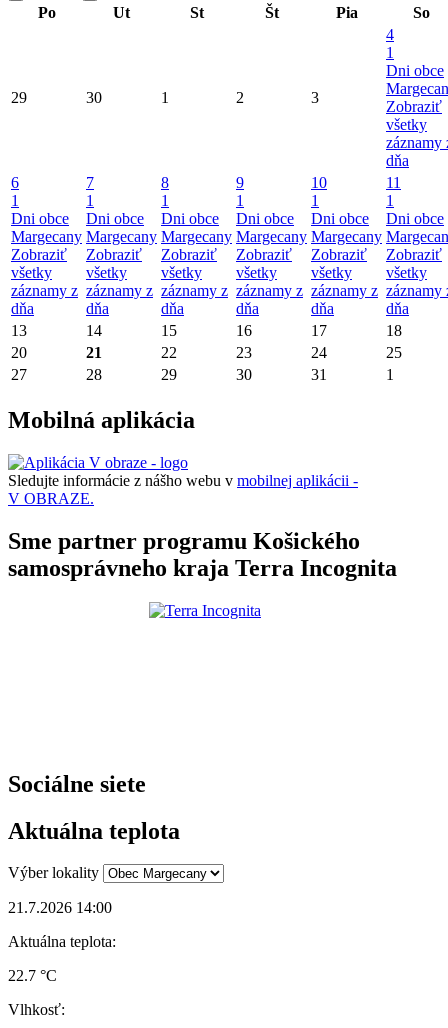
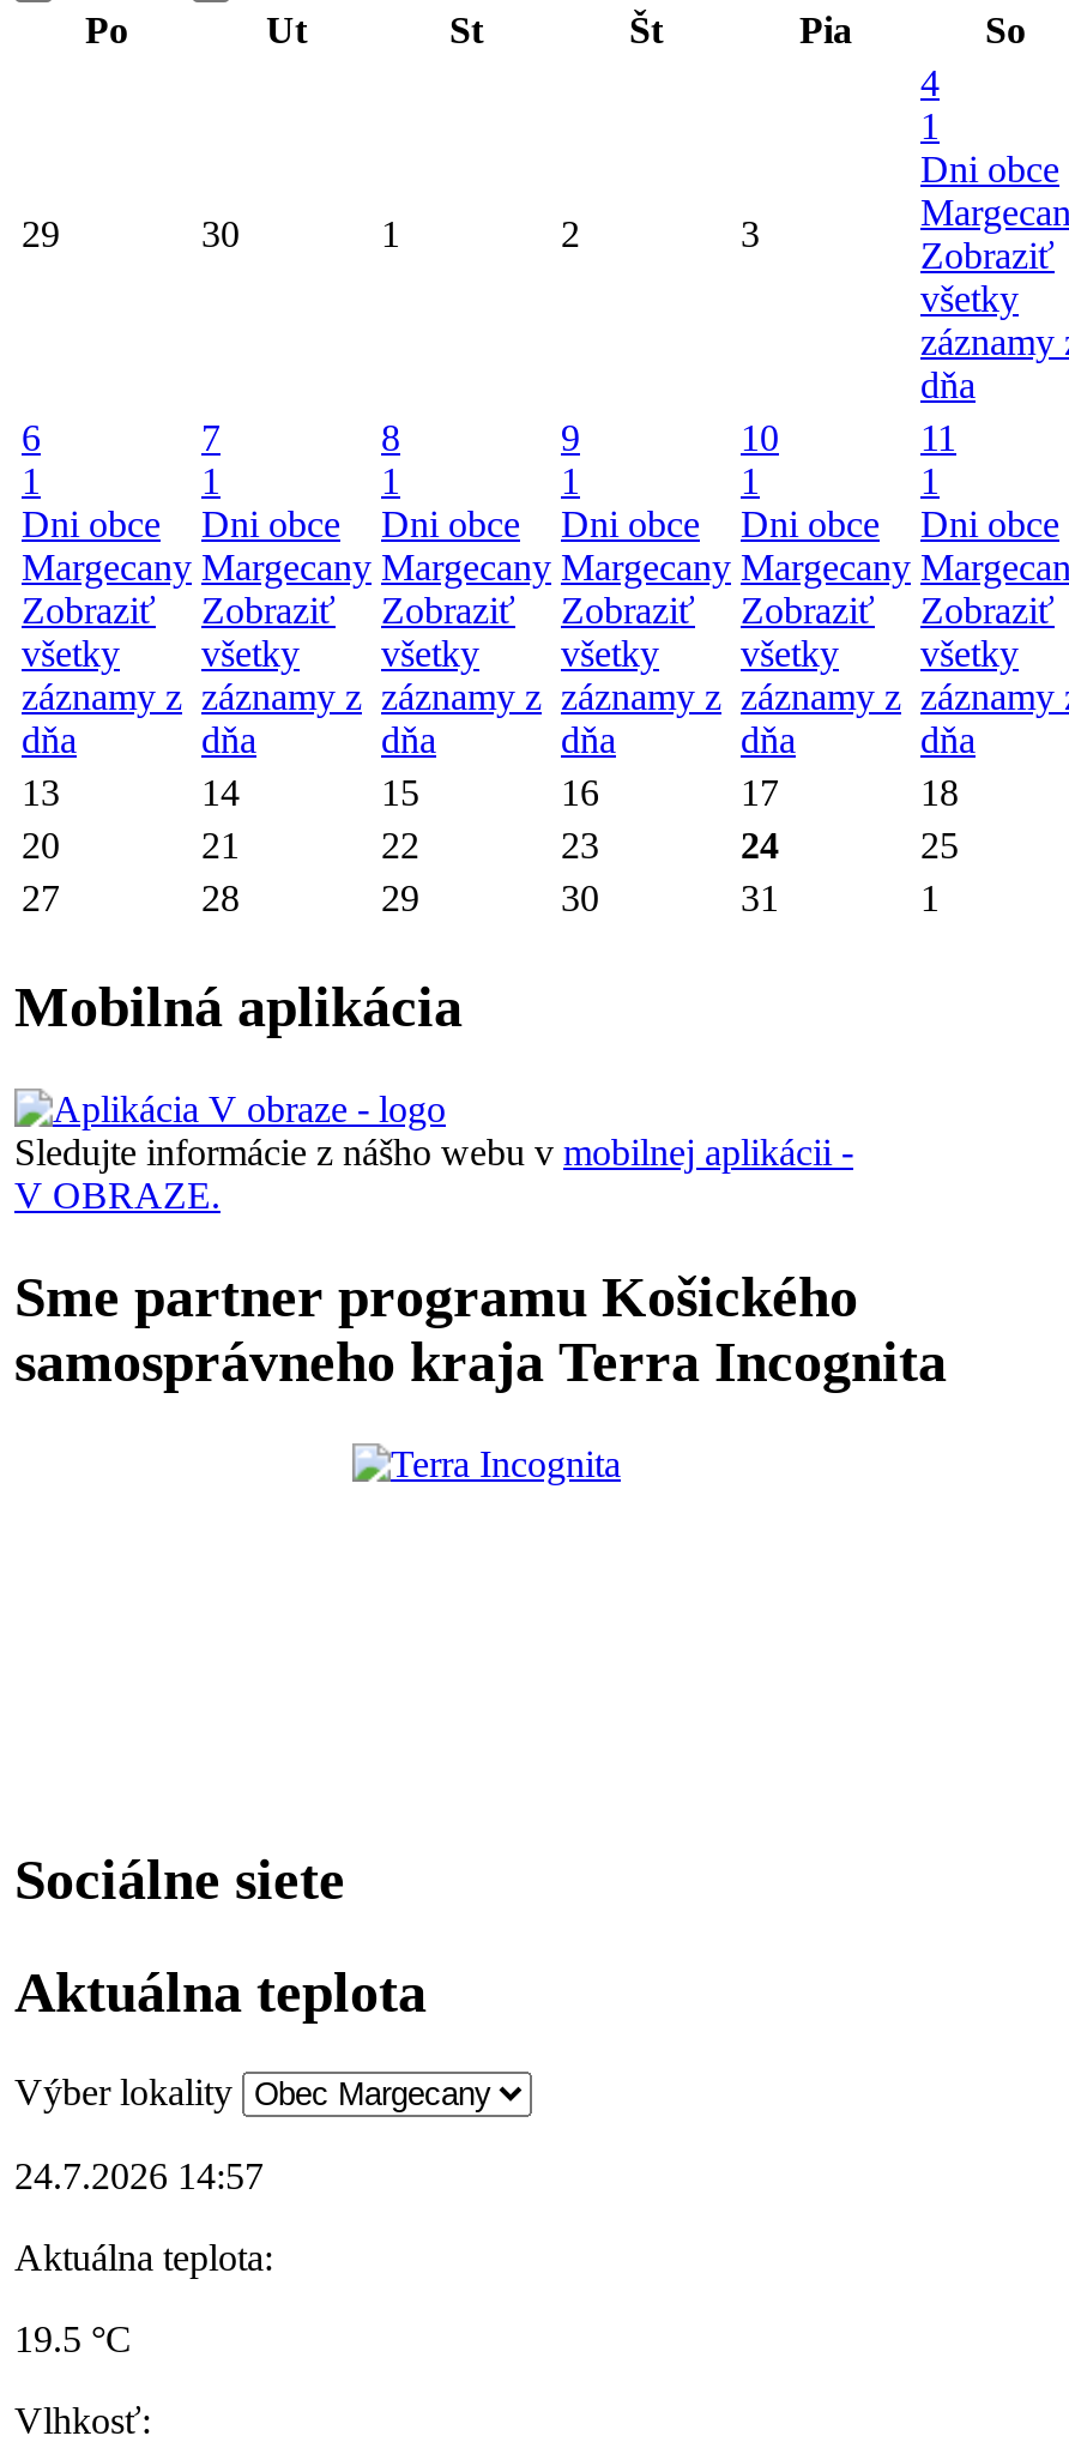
- 21.7.2026 14:00
+ 24.7.2026 14:57

- 22.7 °C
+ 19.5 °C
